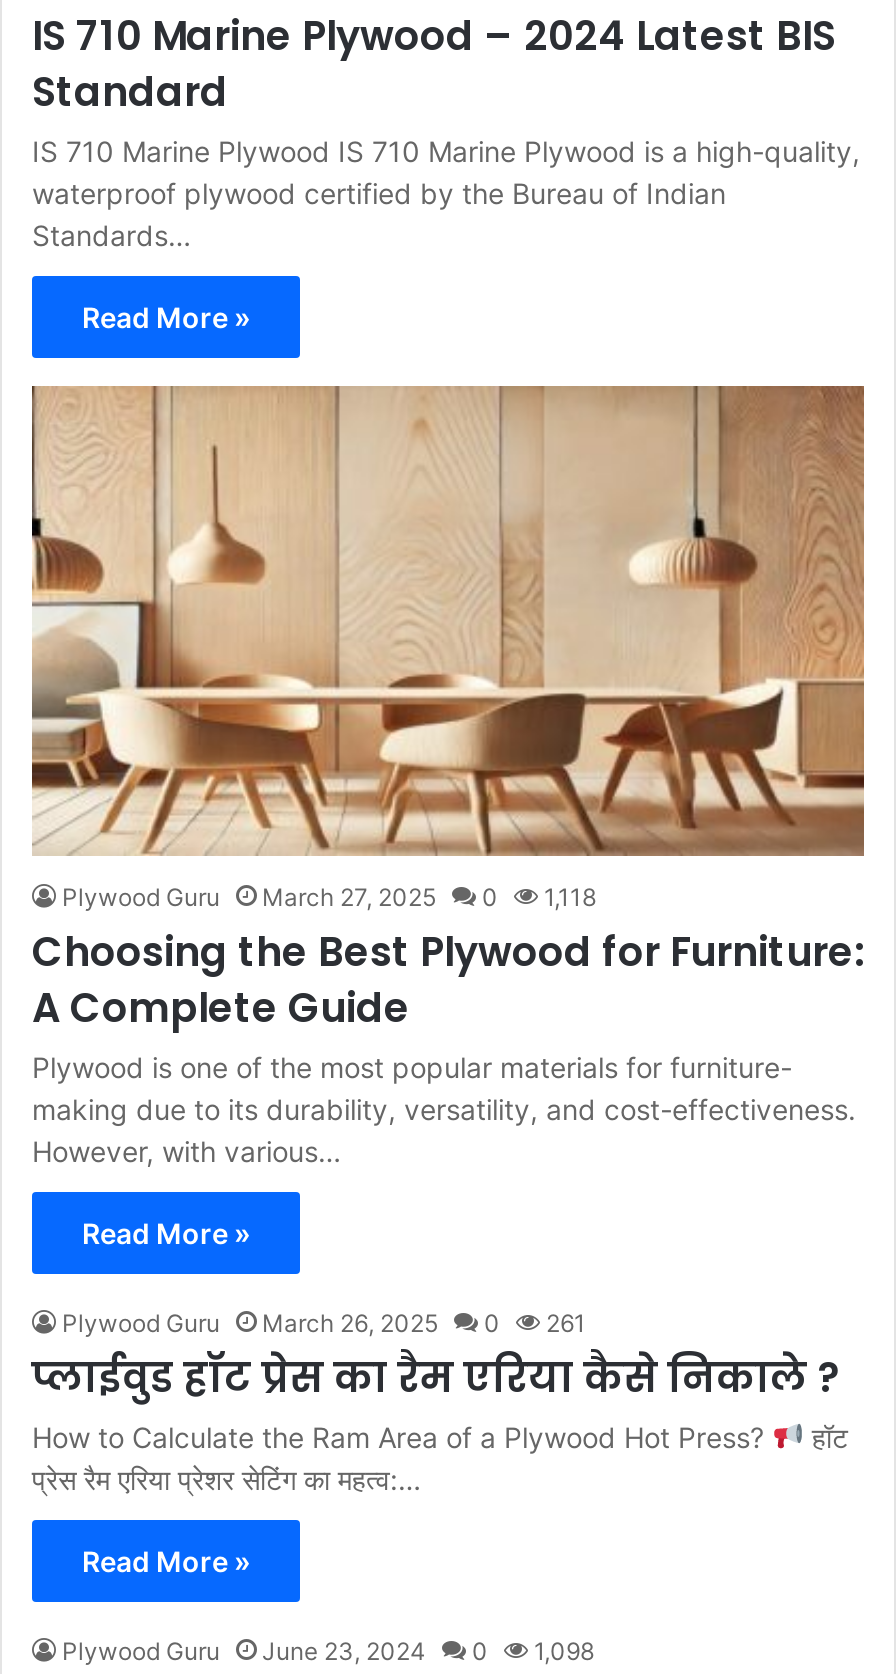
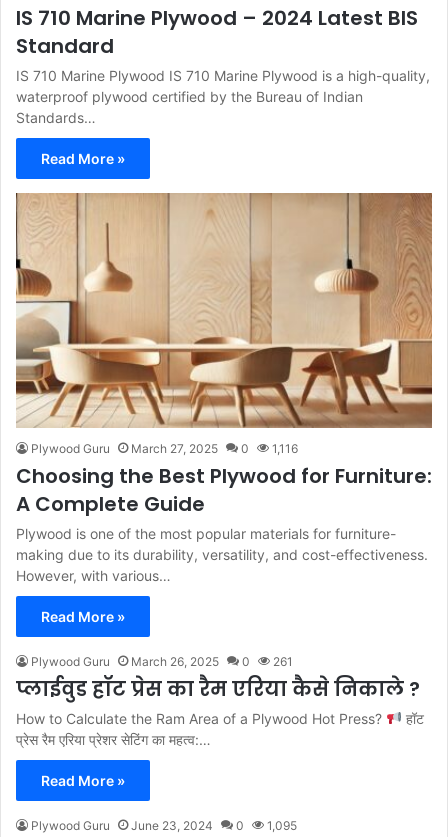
- Plywood Guru March 27, 2025 0 1,118
+ Plywood Guru March 27, 2025 0 1,116

- Plywood Guru June 23, 2024 0 1,098
+ Plywood Guru June 23, 2024 0 1,095
